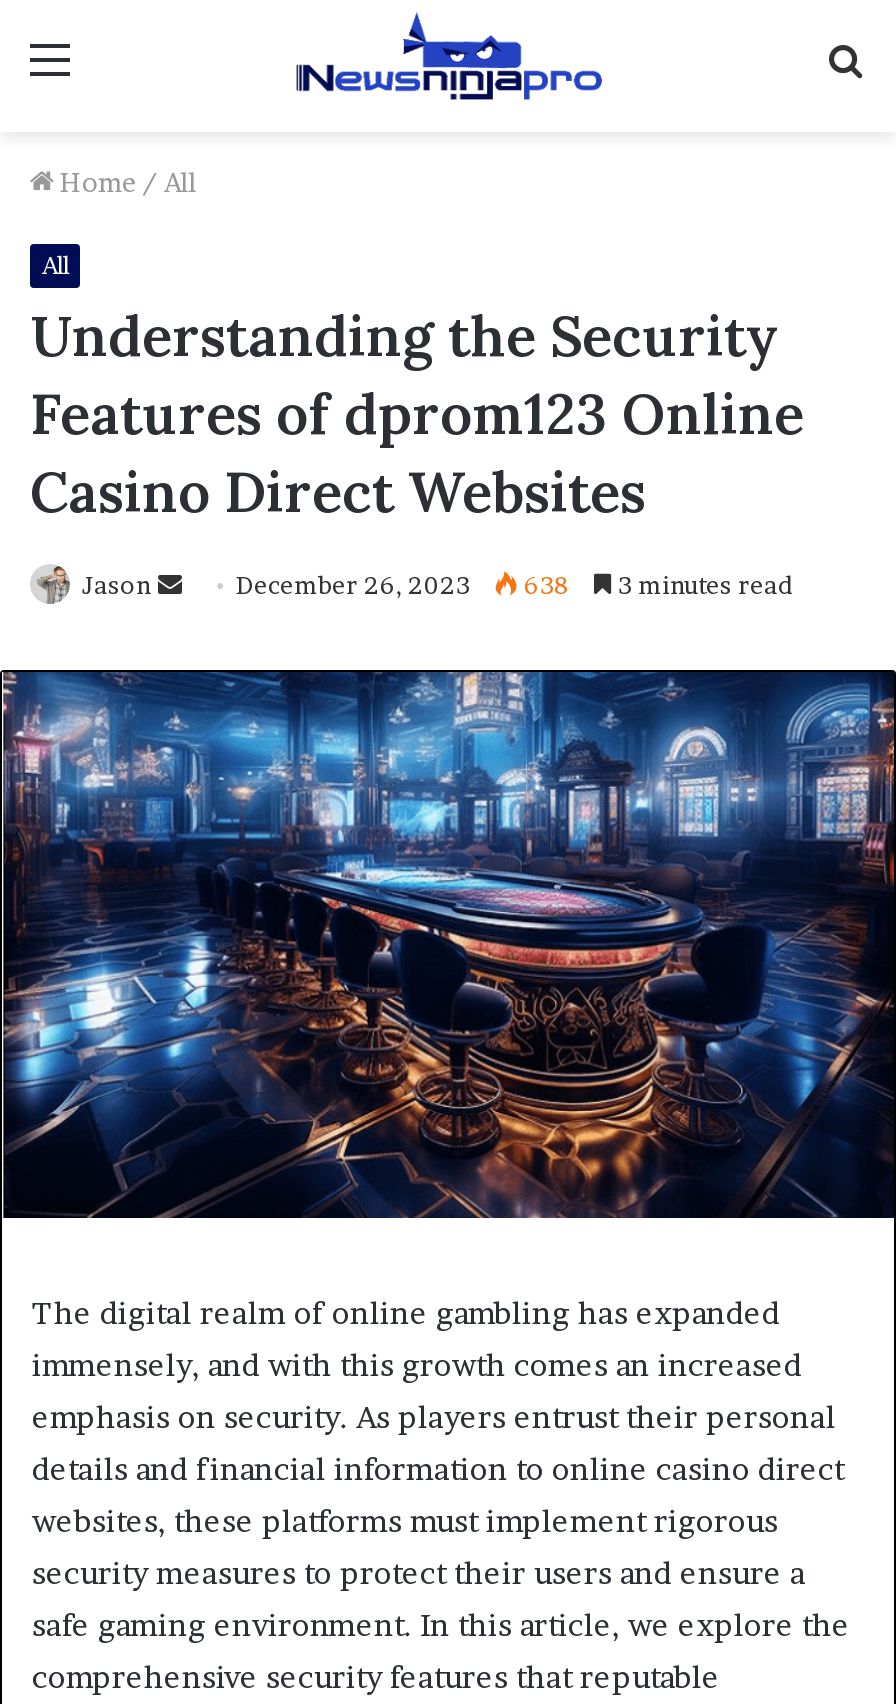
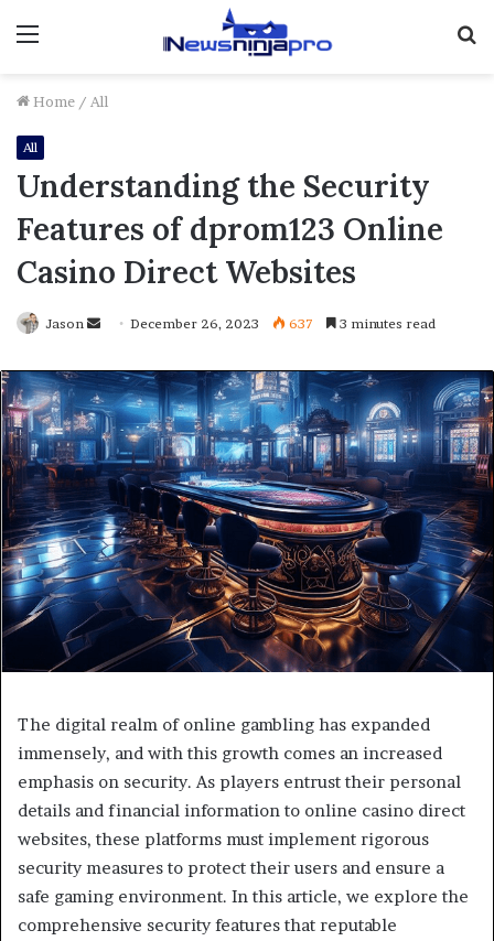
- 638
+ 637
